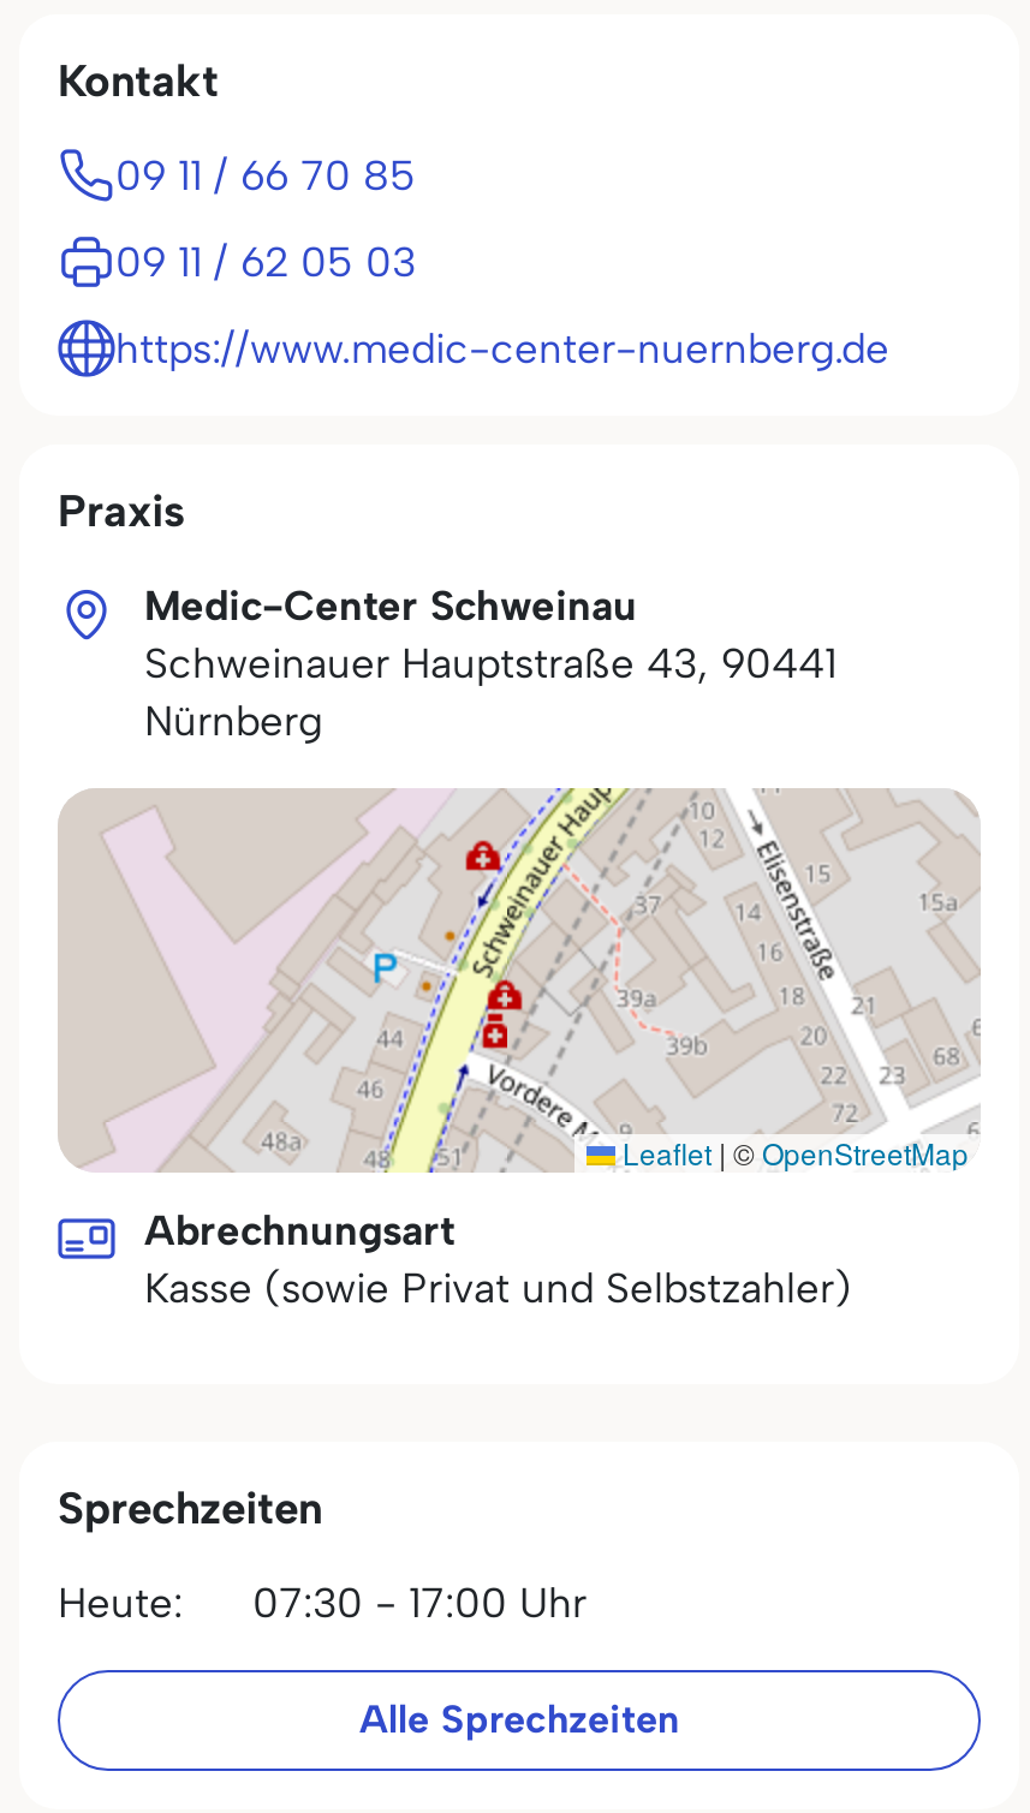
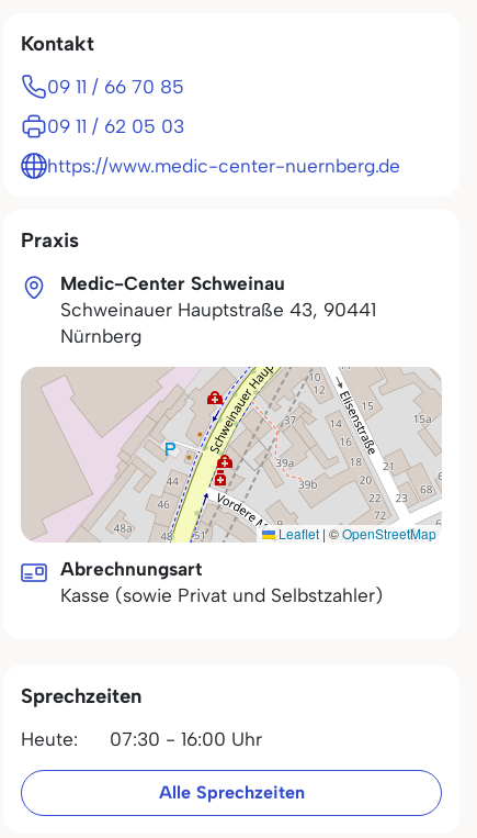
- Heute: 07:30 - 17:00 Uhr
+ Heute: 07:30 - 16:00 Uhr
